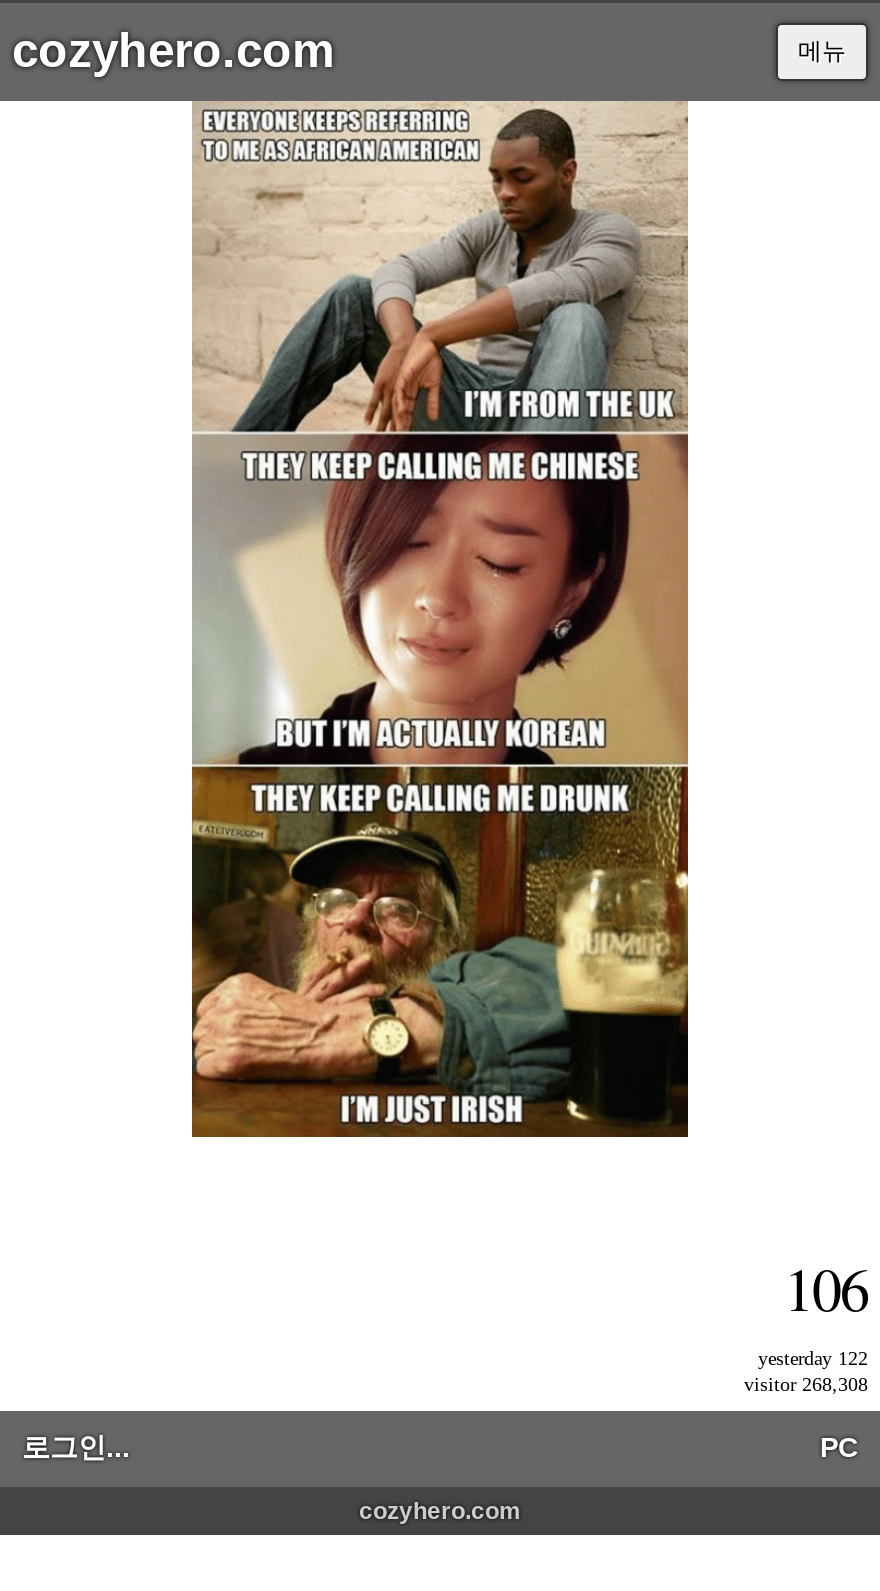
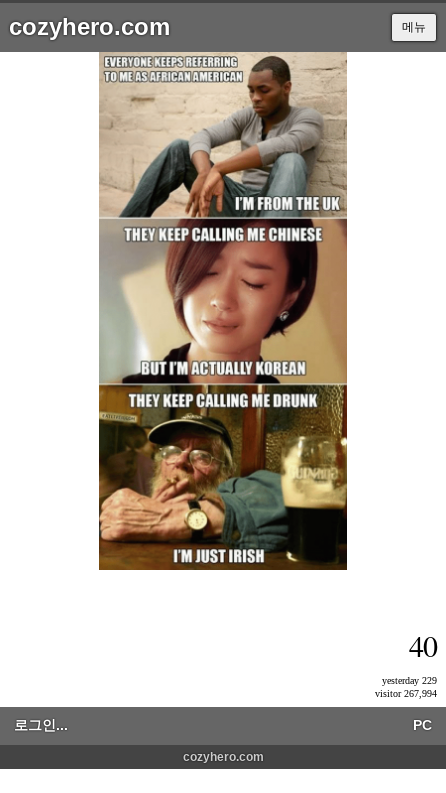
- 106
+ 40

- yesterday 122
+ yesterday 229

- visitor 268,308
+ visitor 267,994
